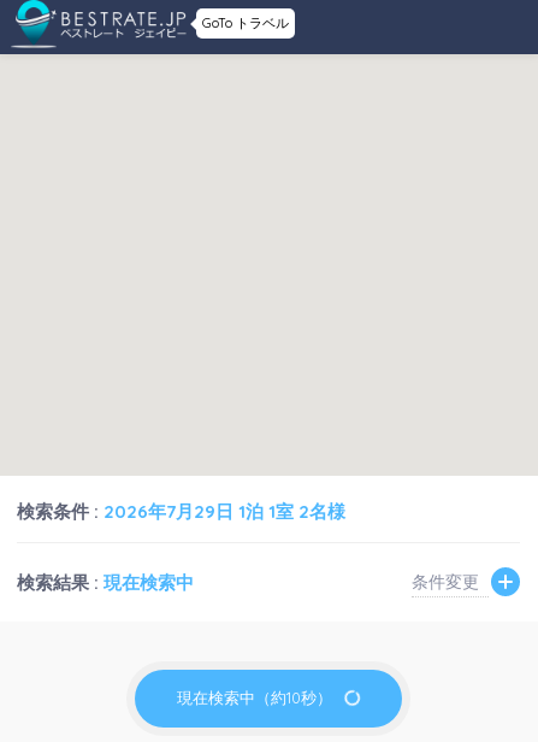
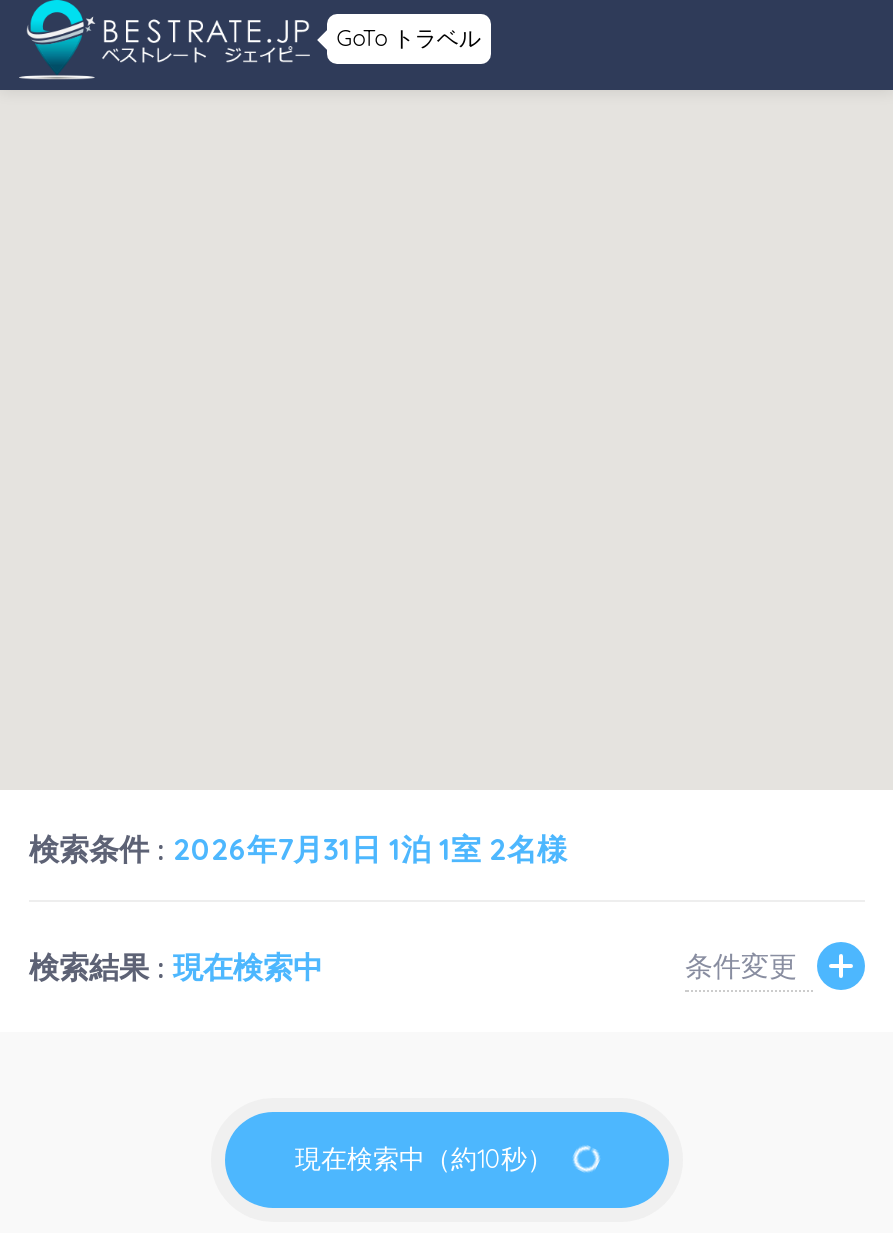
- 検索条件 : 2026年7月29日 1泊 1室 2名様
+ 検索条件 : 2026年7月31日 1泊 1室 2名様
